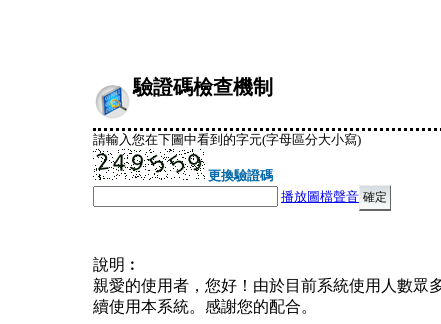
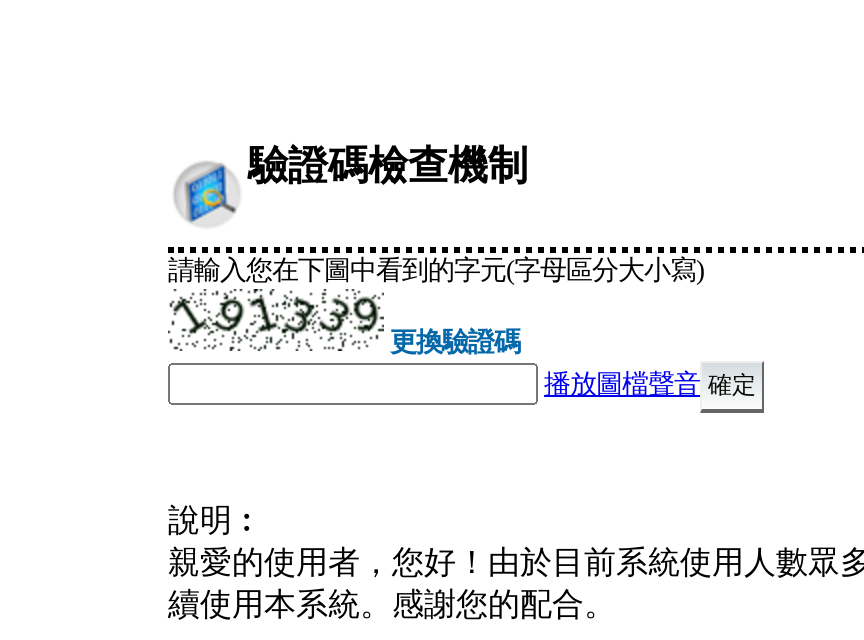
- [image]
+ [image]
